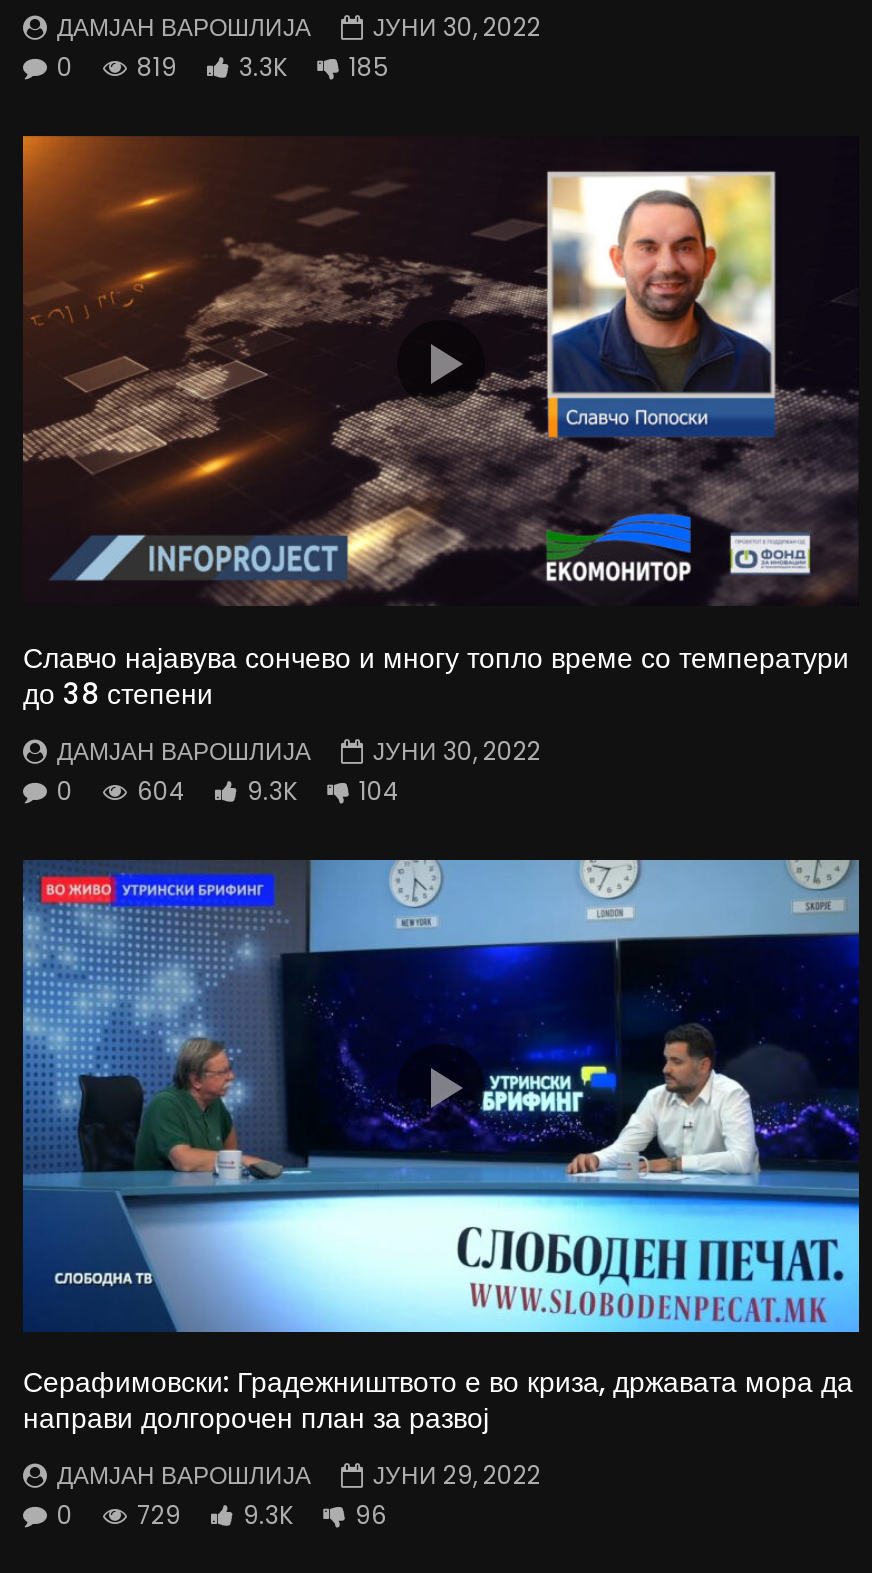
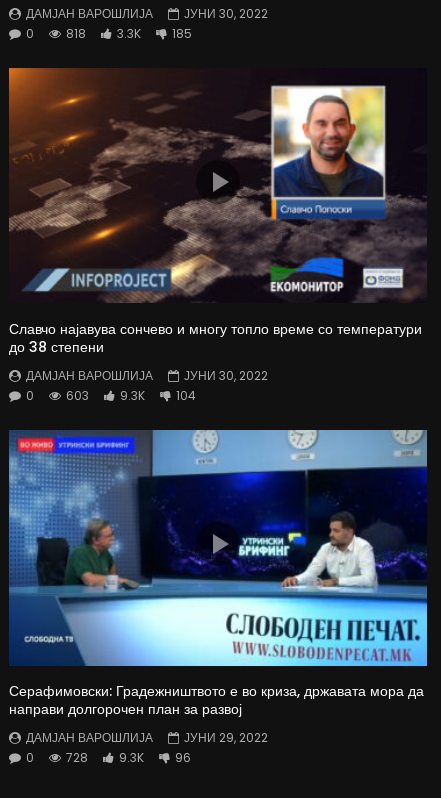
- 0 819 3.3K 185
+ 0 818 3.3K 185

- 0 604 9.3K 104
+ 0 603 9.3K 104

- 0 729 9.3K 96
+ 0 728 9.3K 96
